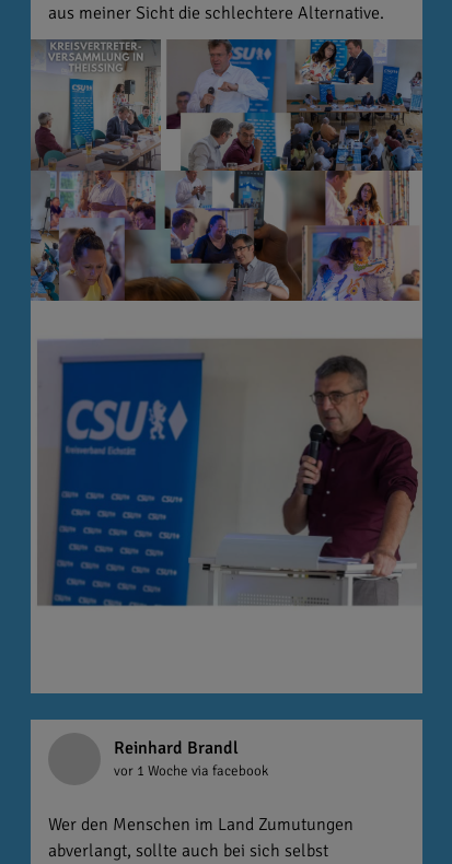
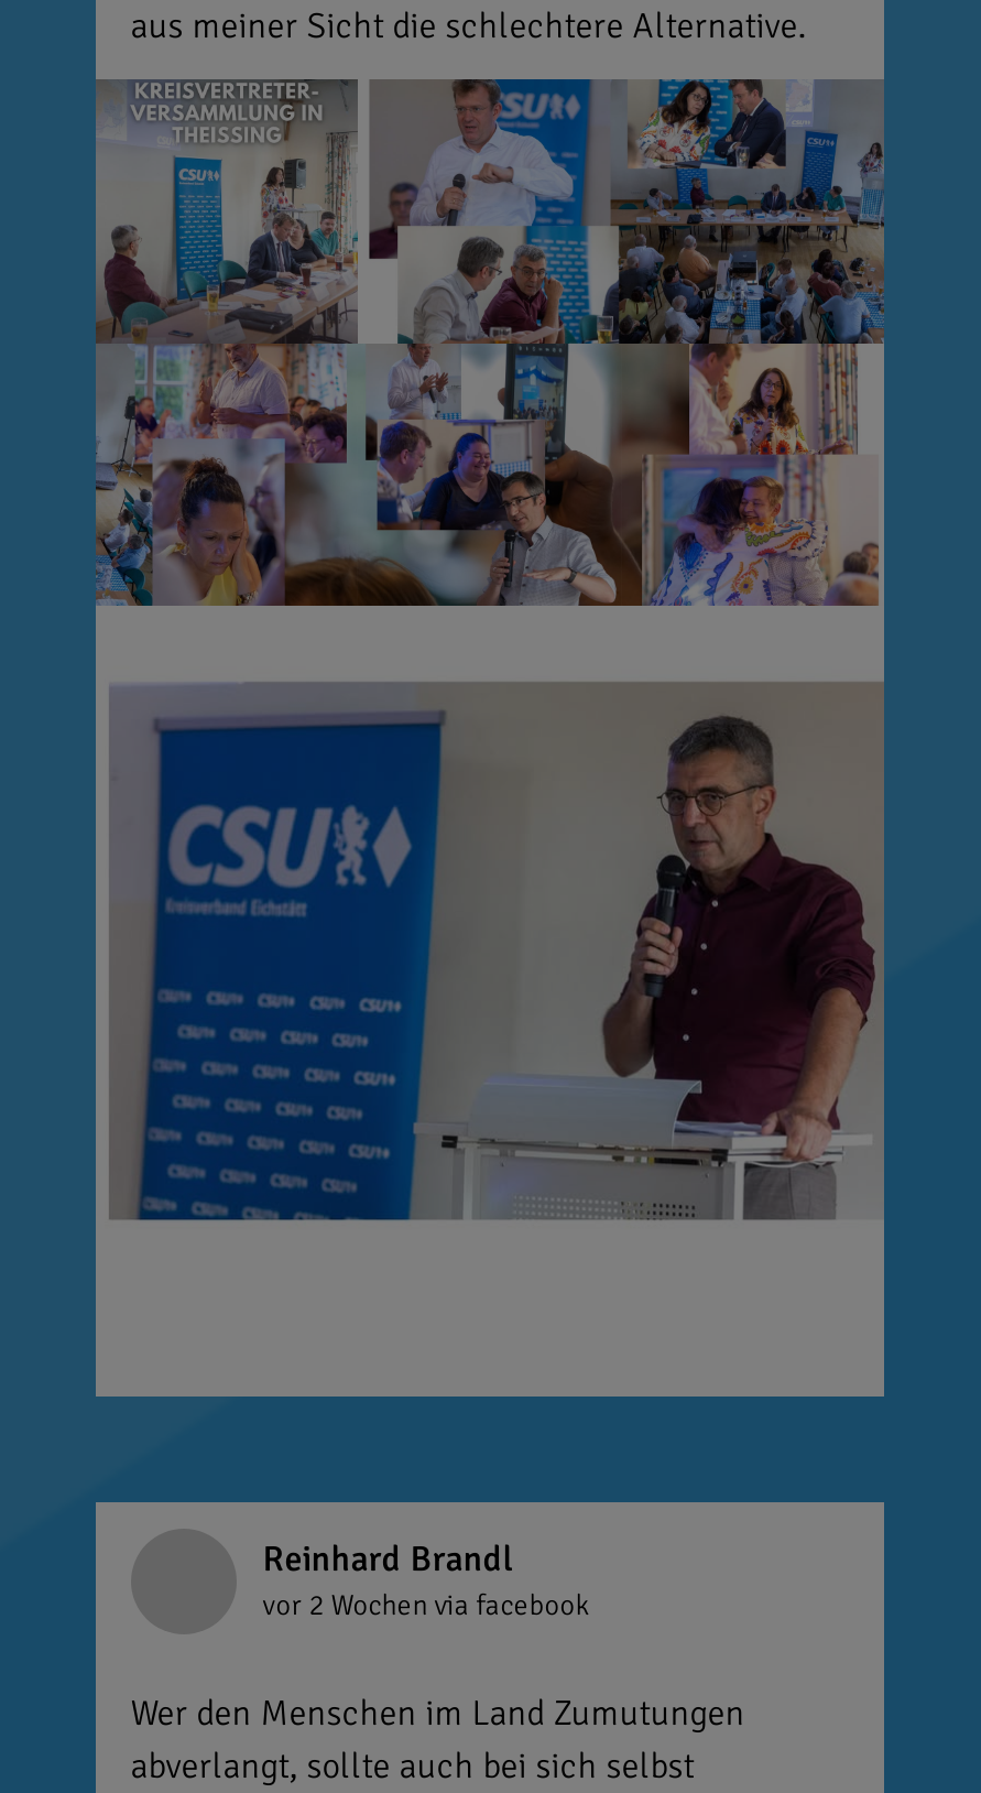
- vor 1 Woche via facebook
+ vor 2 Wochen via facebook
